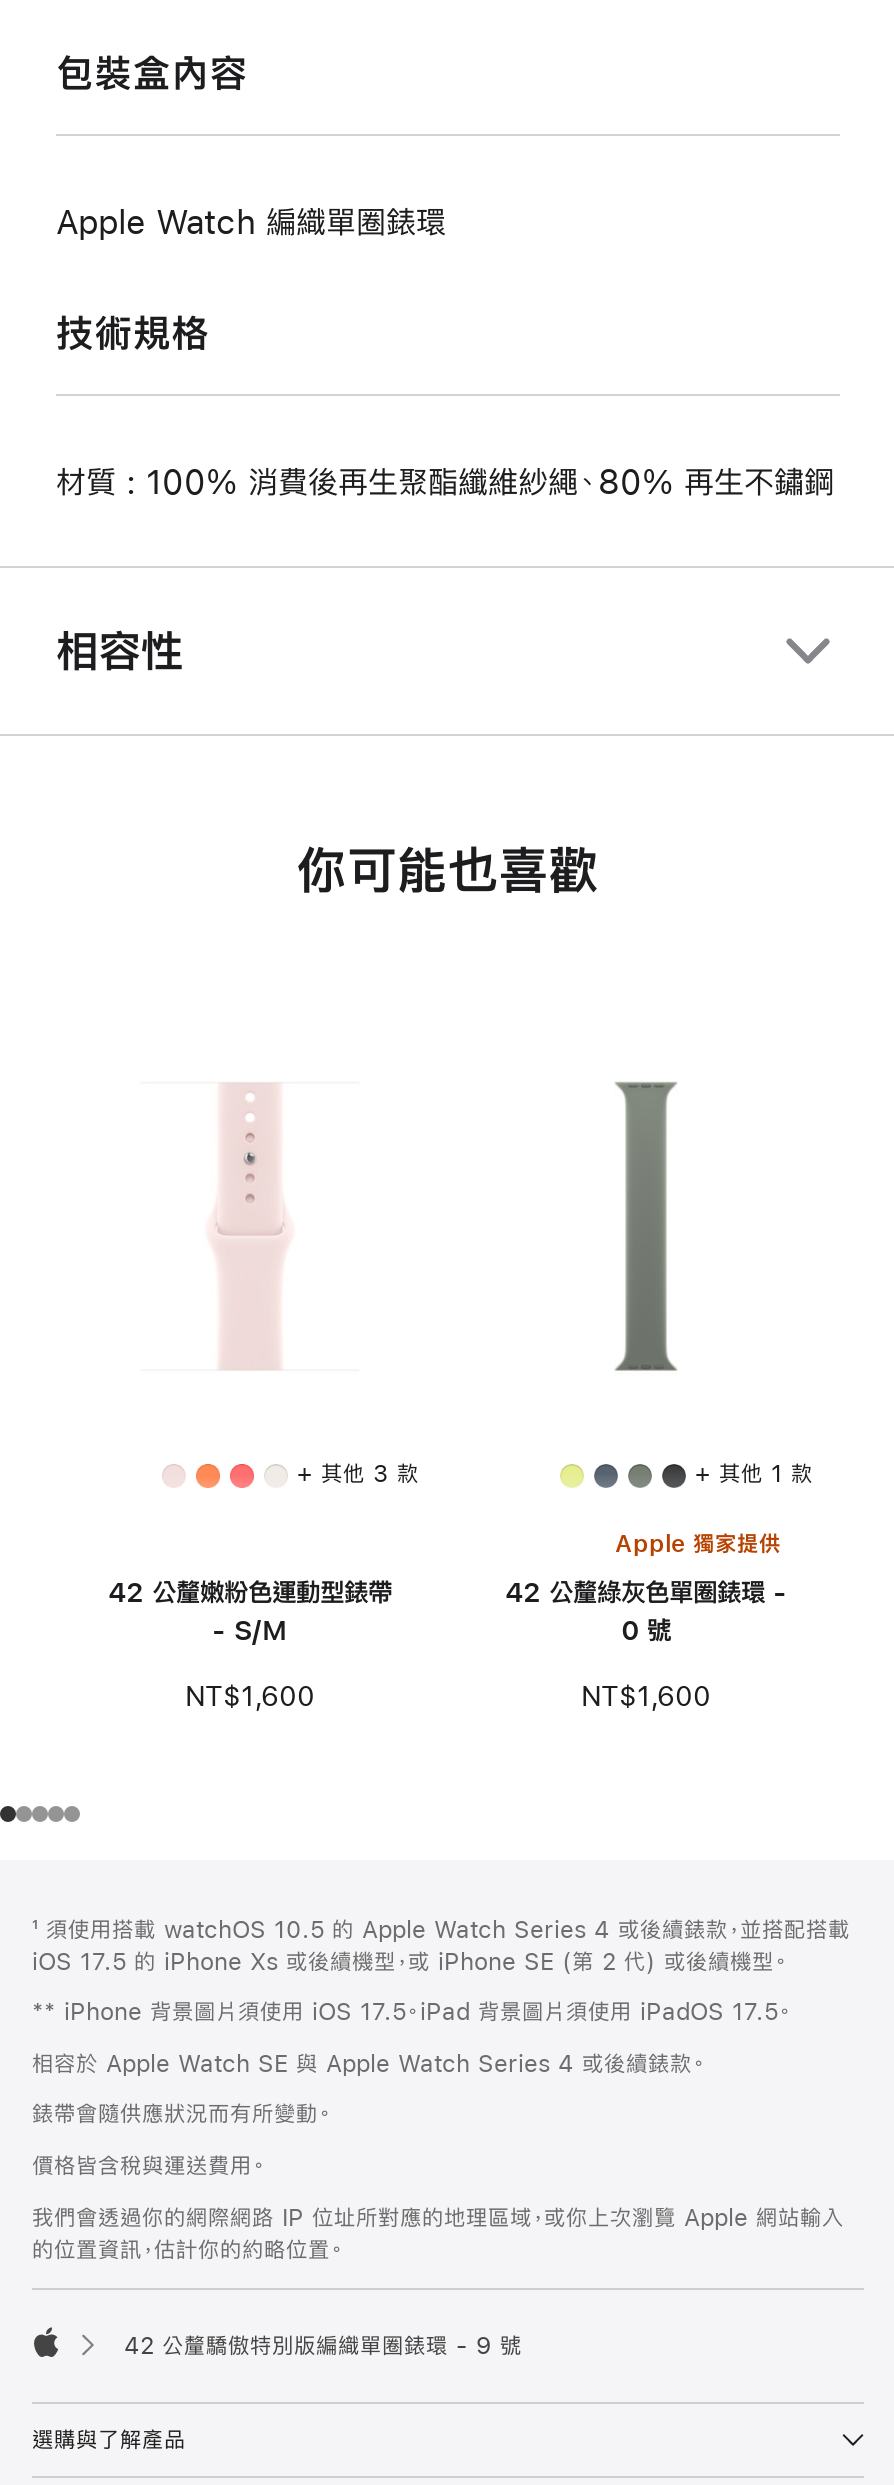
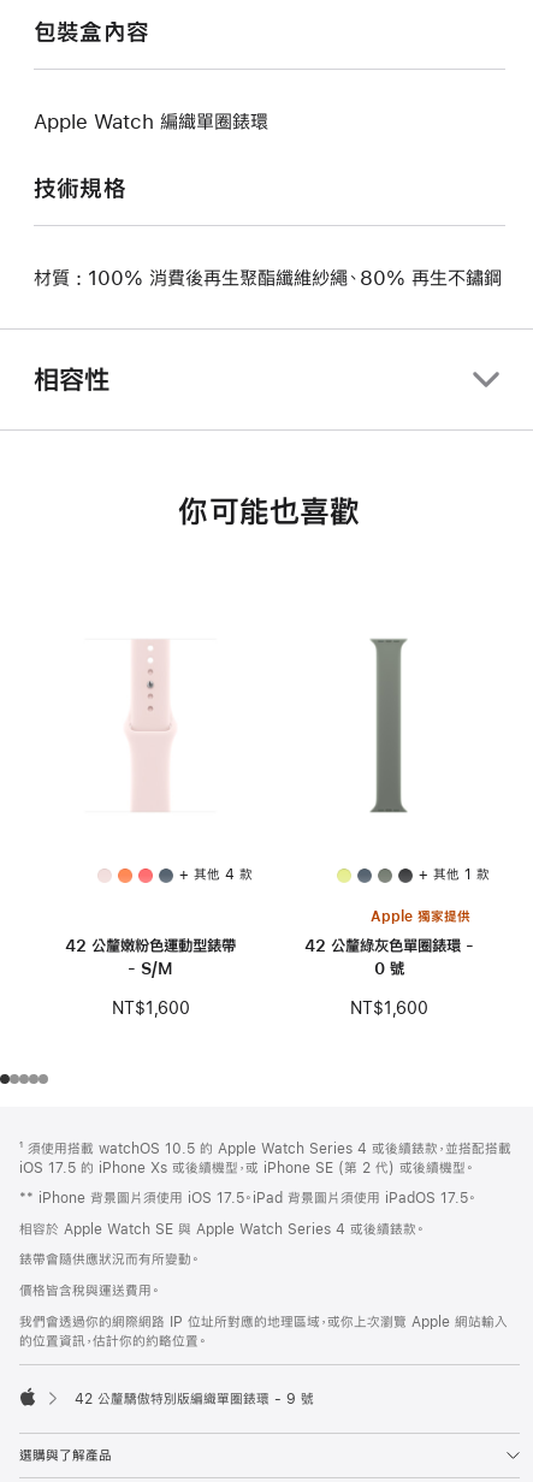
- + 其他 3 款
+ + 其他 4 款
